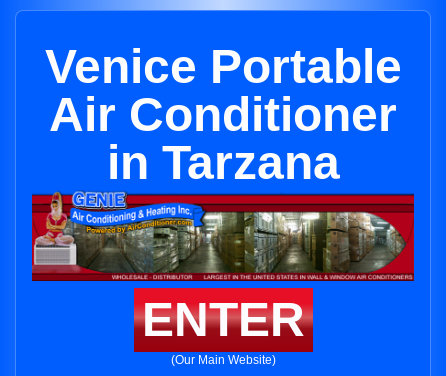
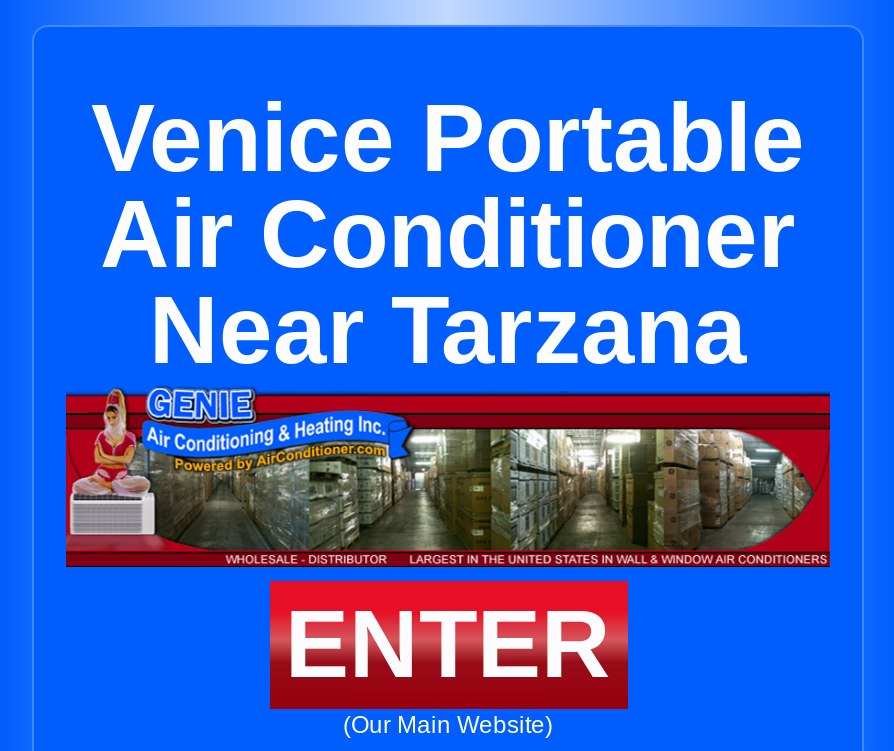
- in Tarzana
+ Near Tarzana
